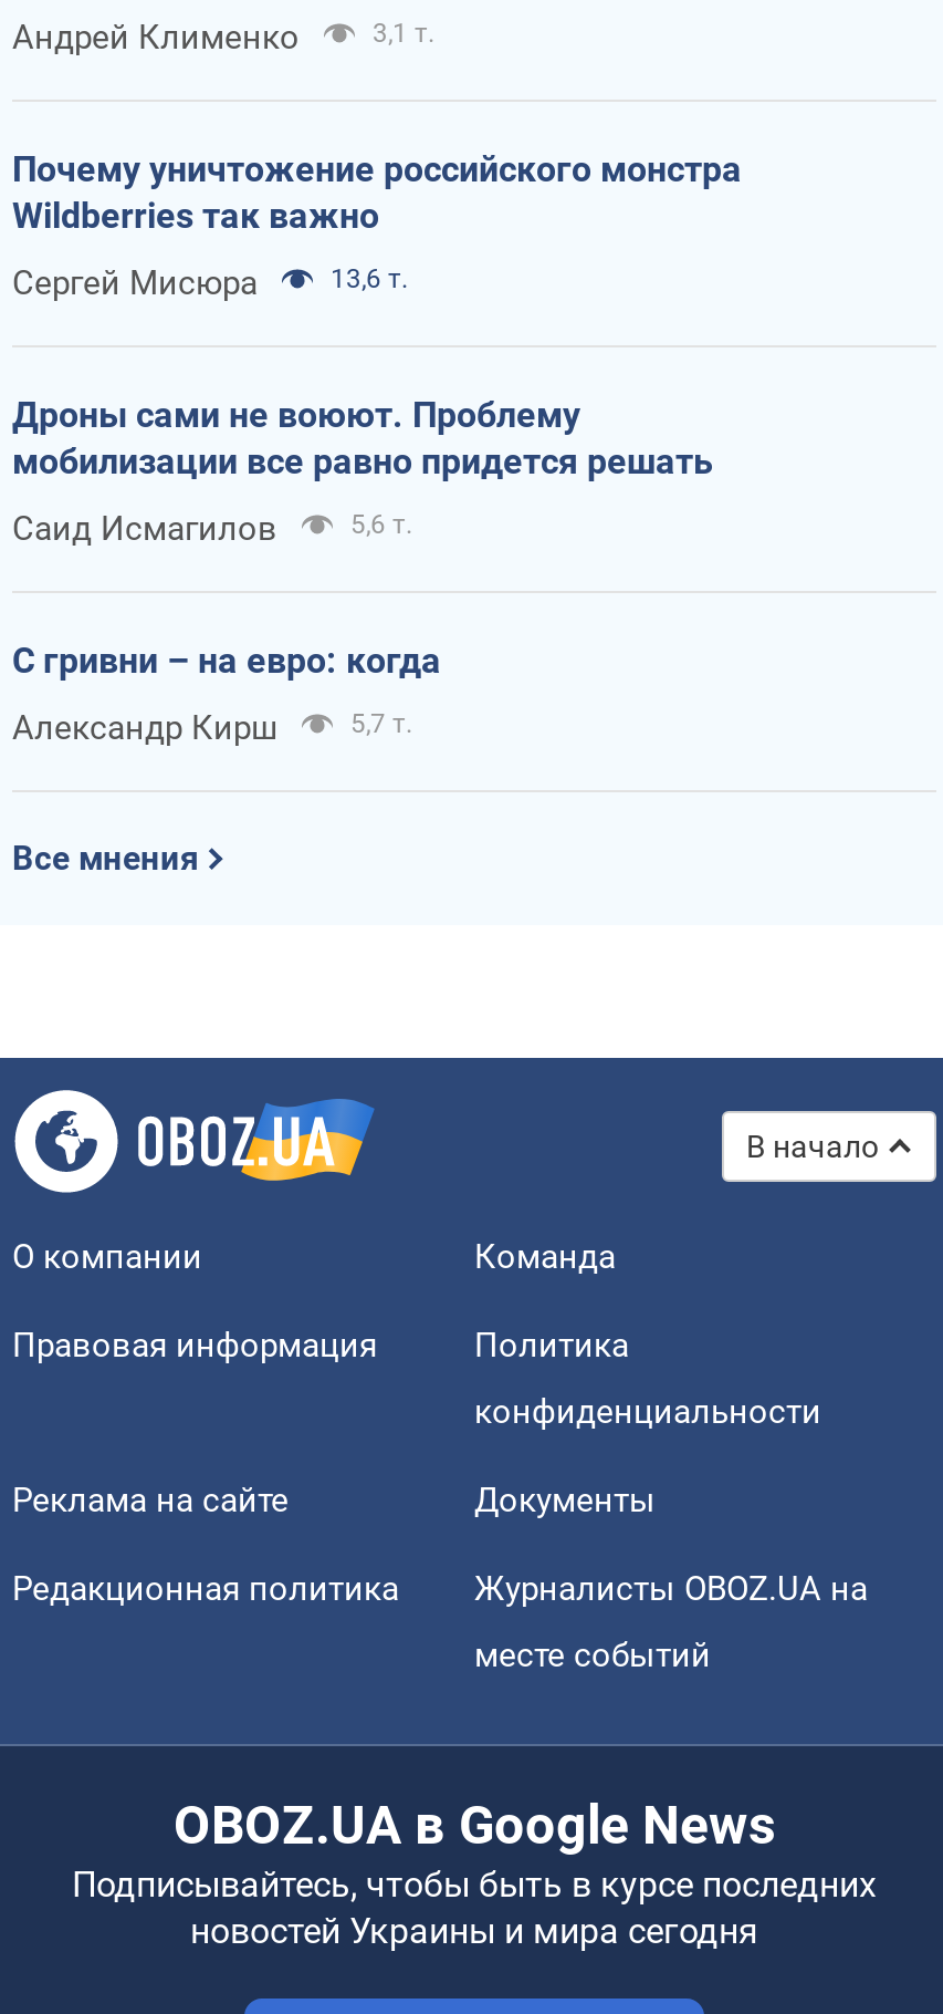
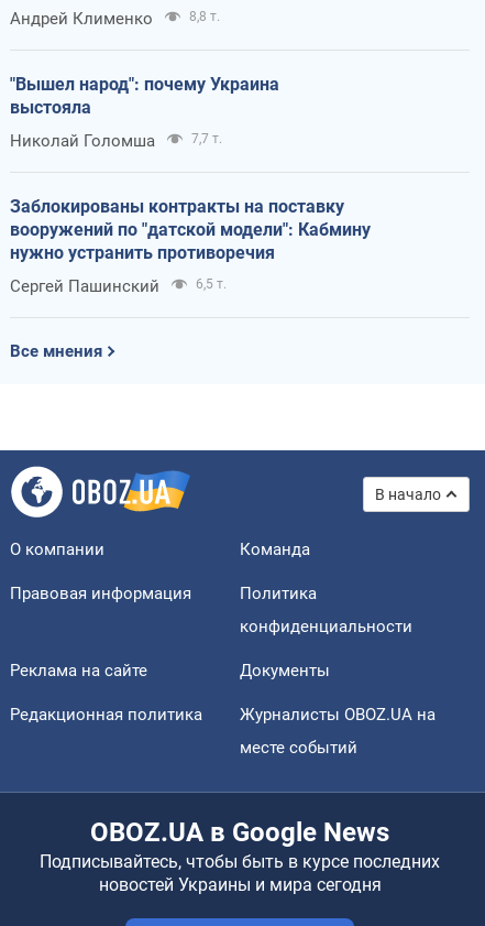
- 3,1 т.
- Почему уничтожение российского монстра
- Wildberries так важно
- Сергей Мисюра
- 13,6 т.
- Дроны сами не воюют. Проблему
- мобилизации все равно придется решать
- Саид Исмагилов
- 5,6 т.
- С гривни – на евро: когда
- Александр Кирш
- 5,7 т.
+ 8,8 т.
+ "Вышел народ": почему Украина
+ выстояла
+ Николай Голомша
+ 7,7 т.
+ Заблокированы контракты на поставку
+ вооружений по "датской модели": Кабмину
+ нужно устранить противоречия
+ Сергей Пашинский
+ 6,5 т.
